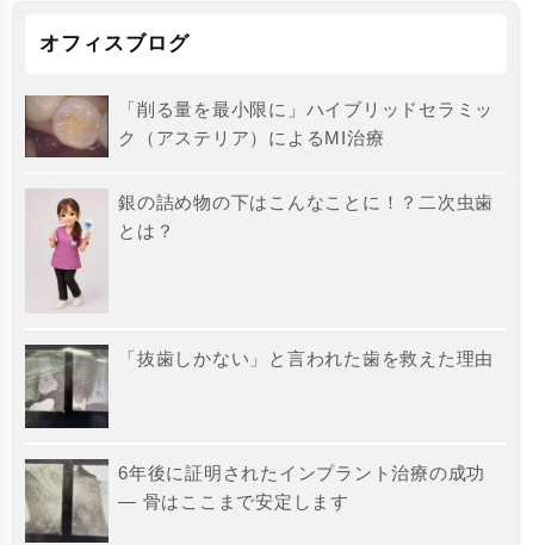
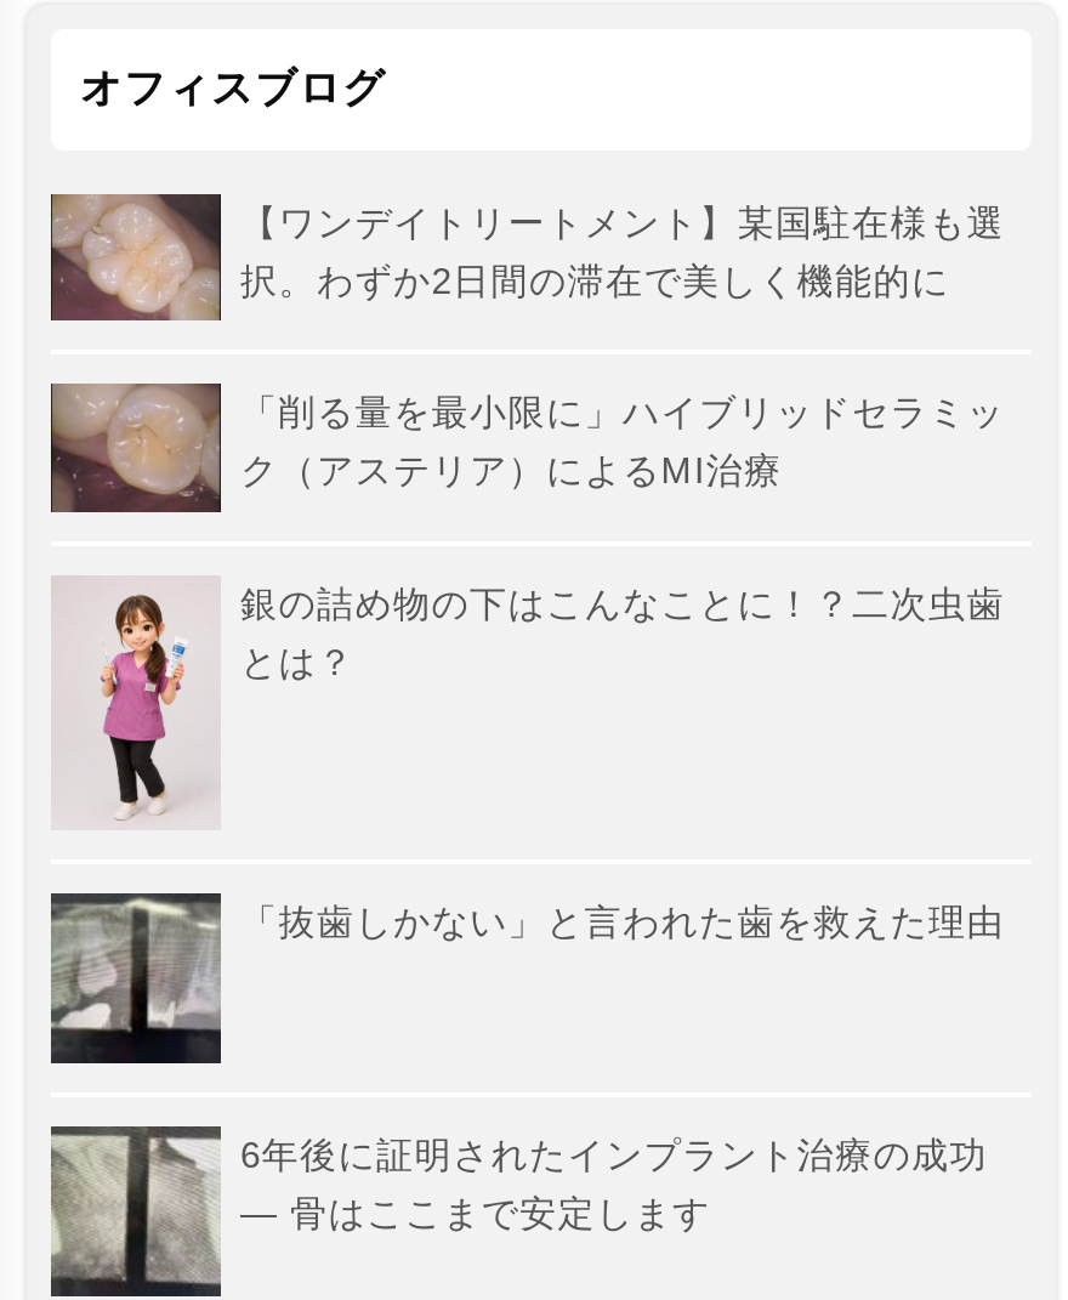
+ [image]
+ 【ワンデイトリートメント】某国駐在様も選
+ 択。わずか2日間の滞在で美しく機能的に
